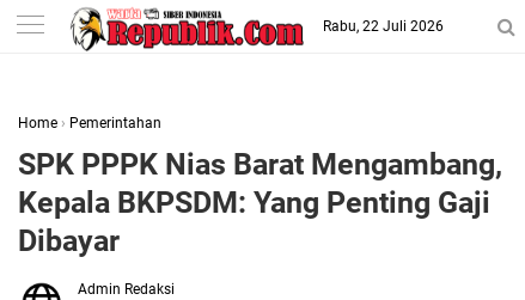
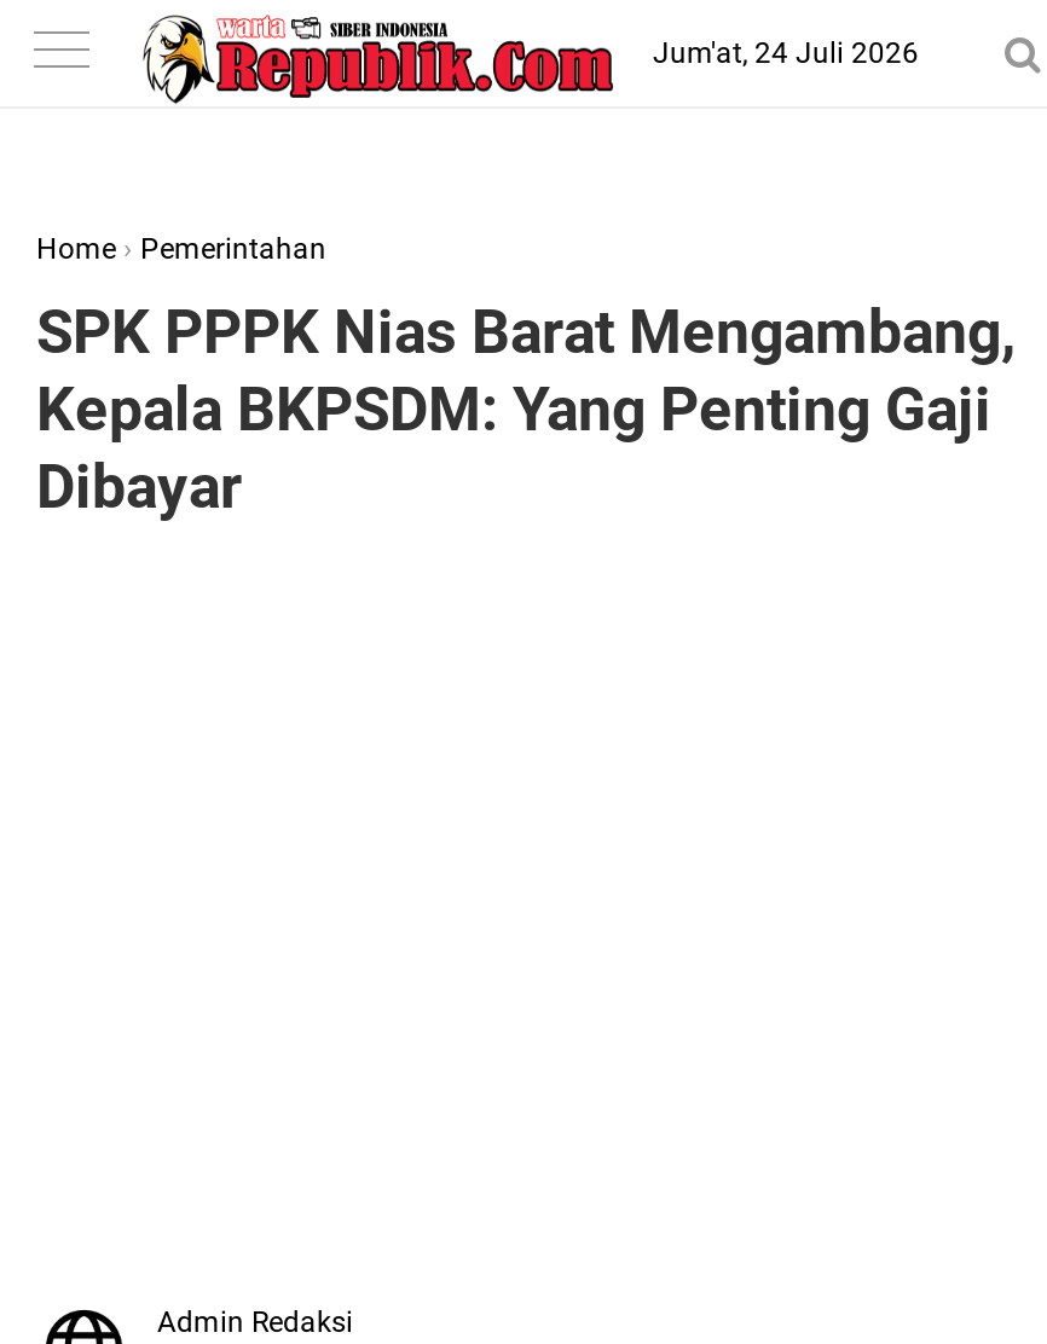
- Rabu, 22 Juli 2026
+ Jum'at, 24 Juli 2026
